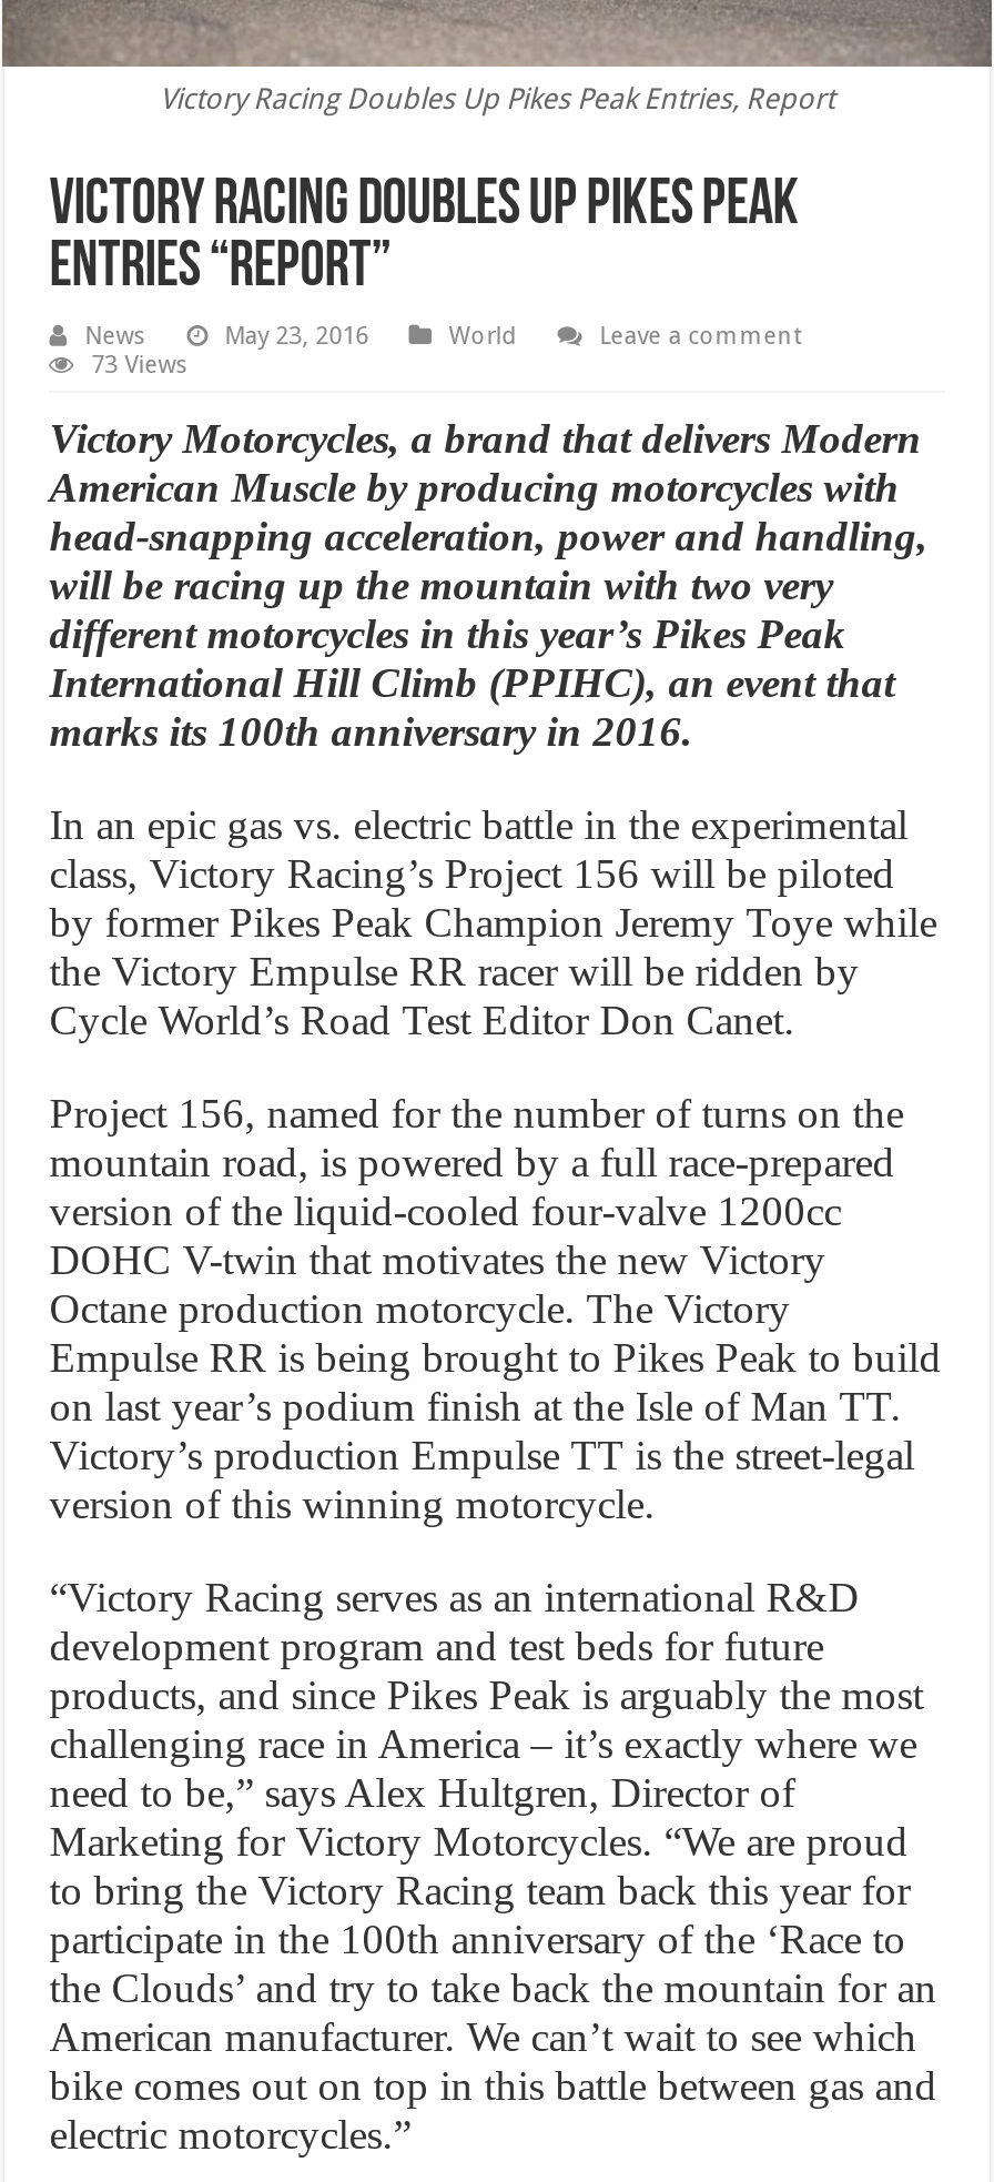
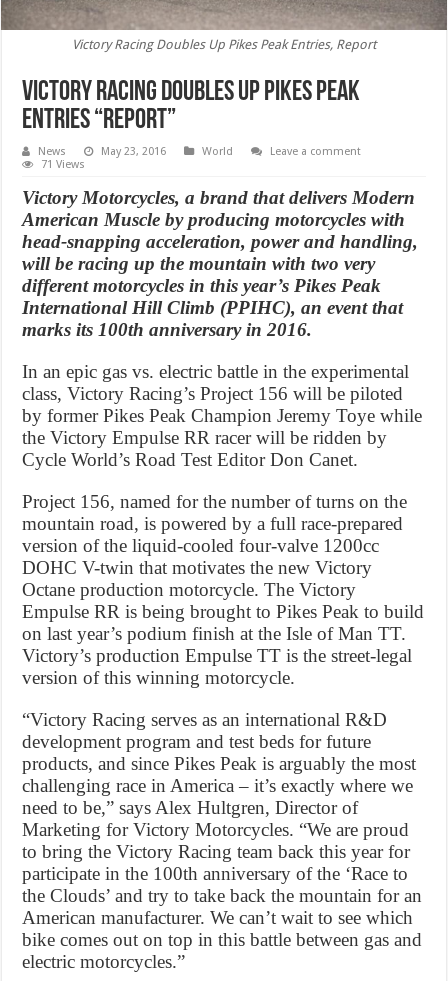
- 73 Views
+ 71 Views
